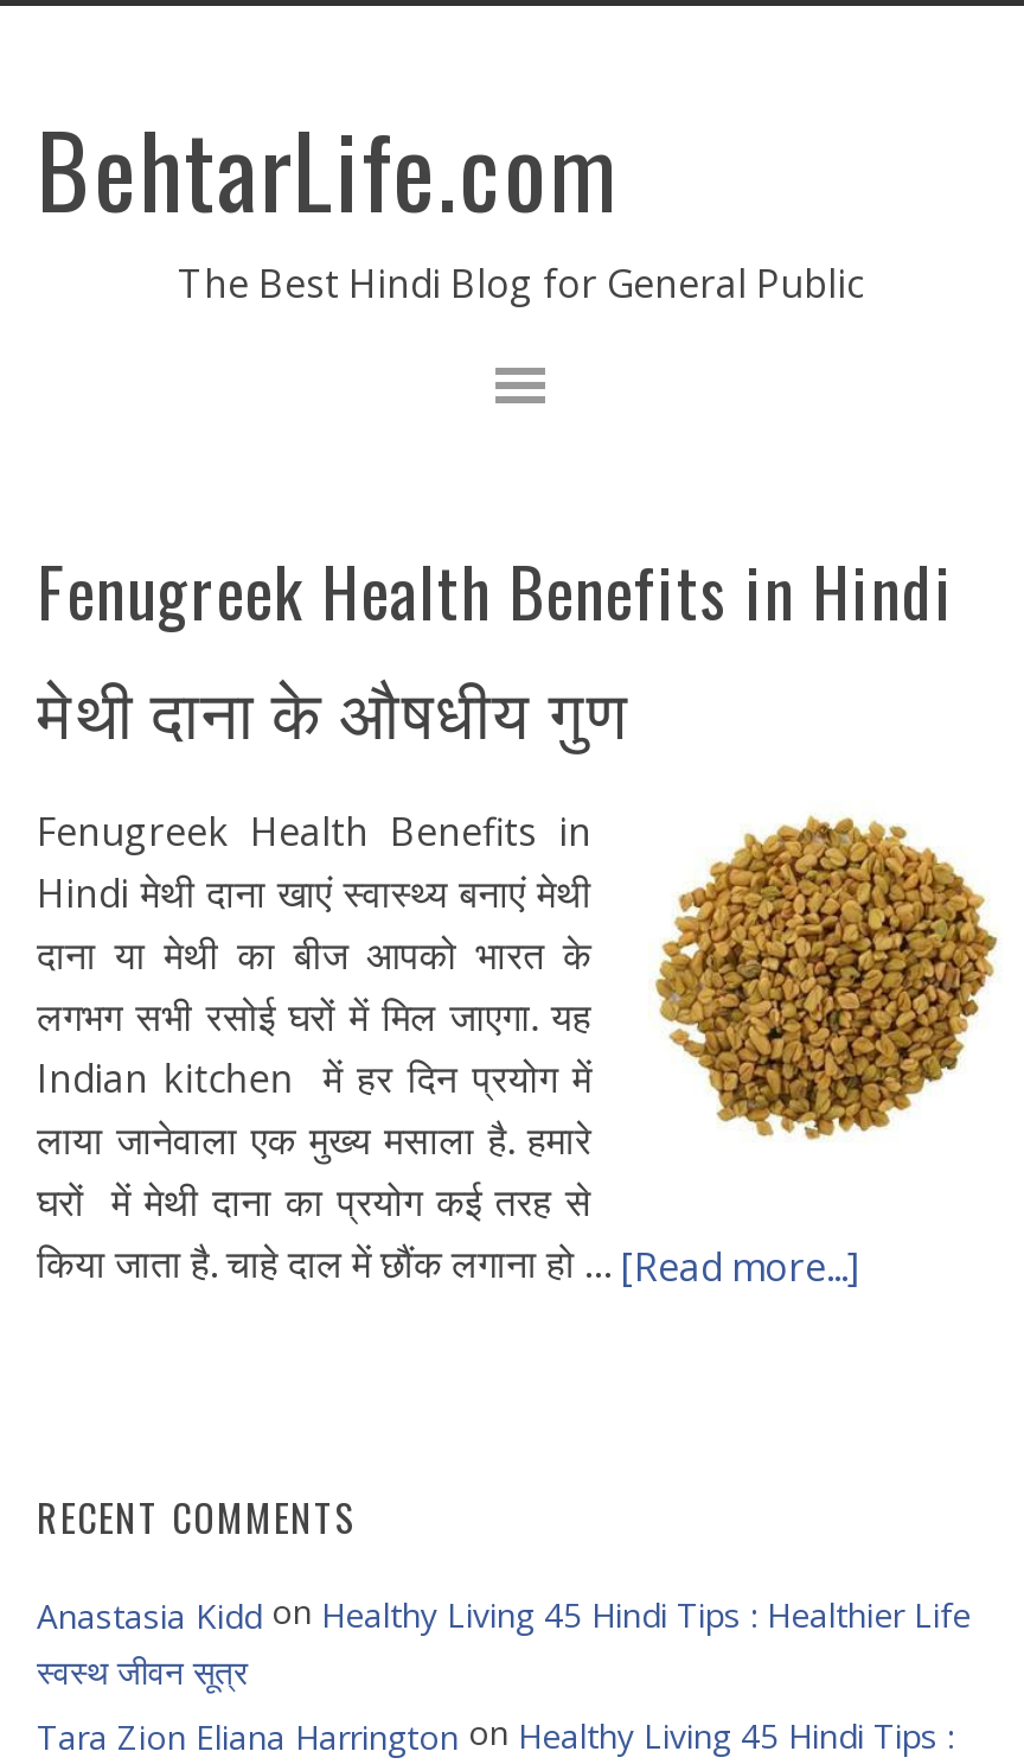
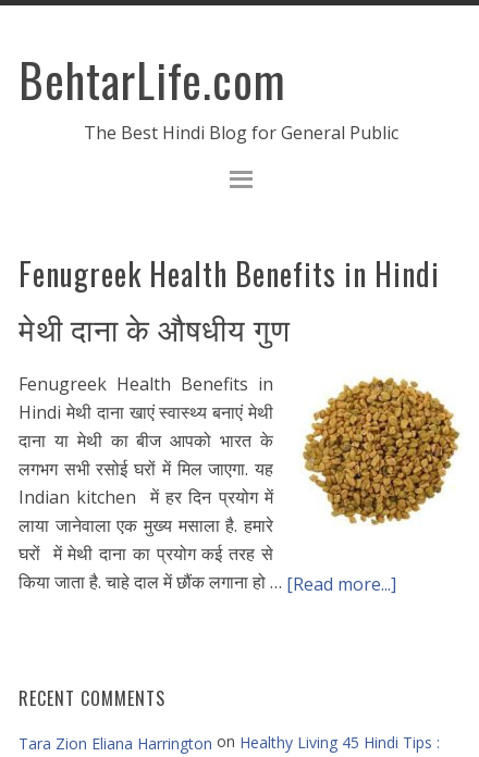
- Anastasia Kidd on Healthy Living 45 Hindi Tips : Healthier Life
- स्वस्थ जीवन सूत्र
